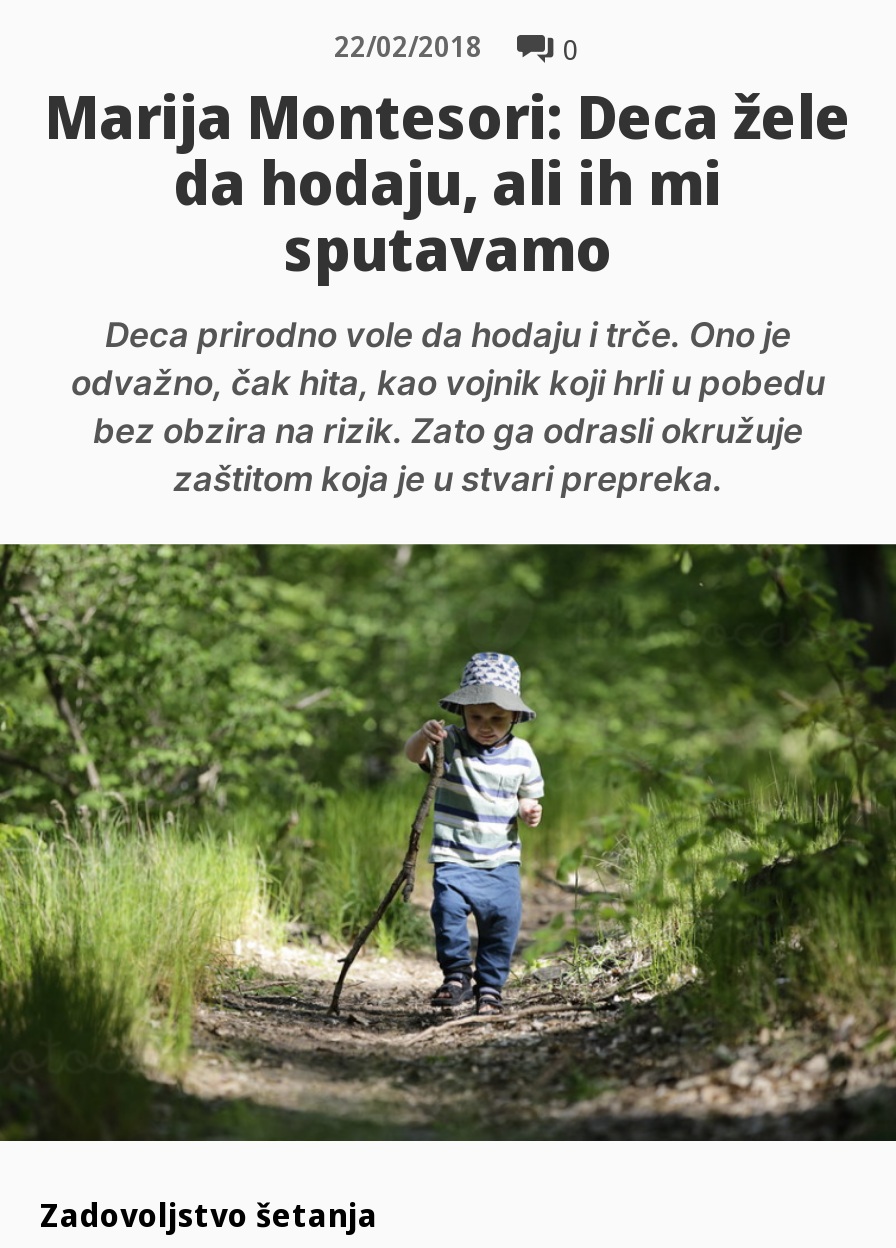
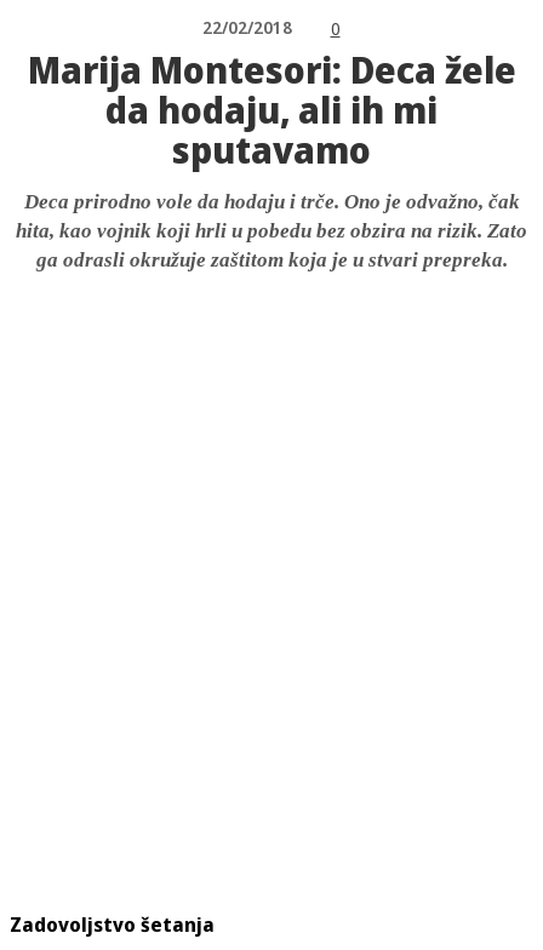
- [image]
